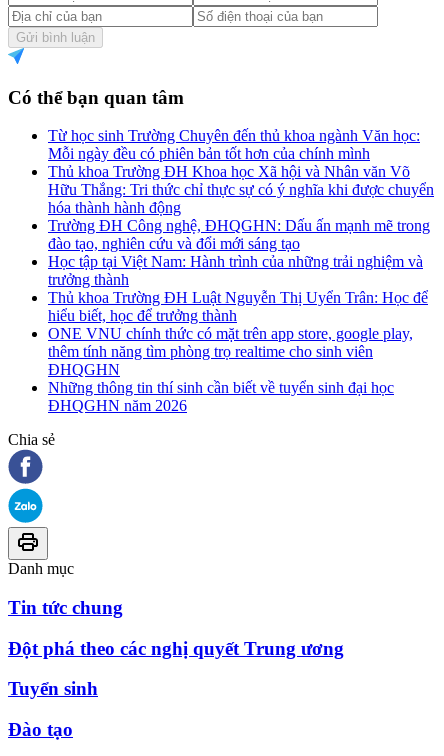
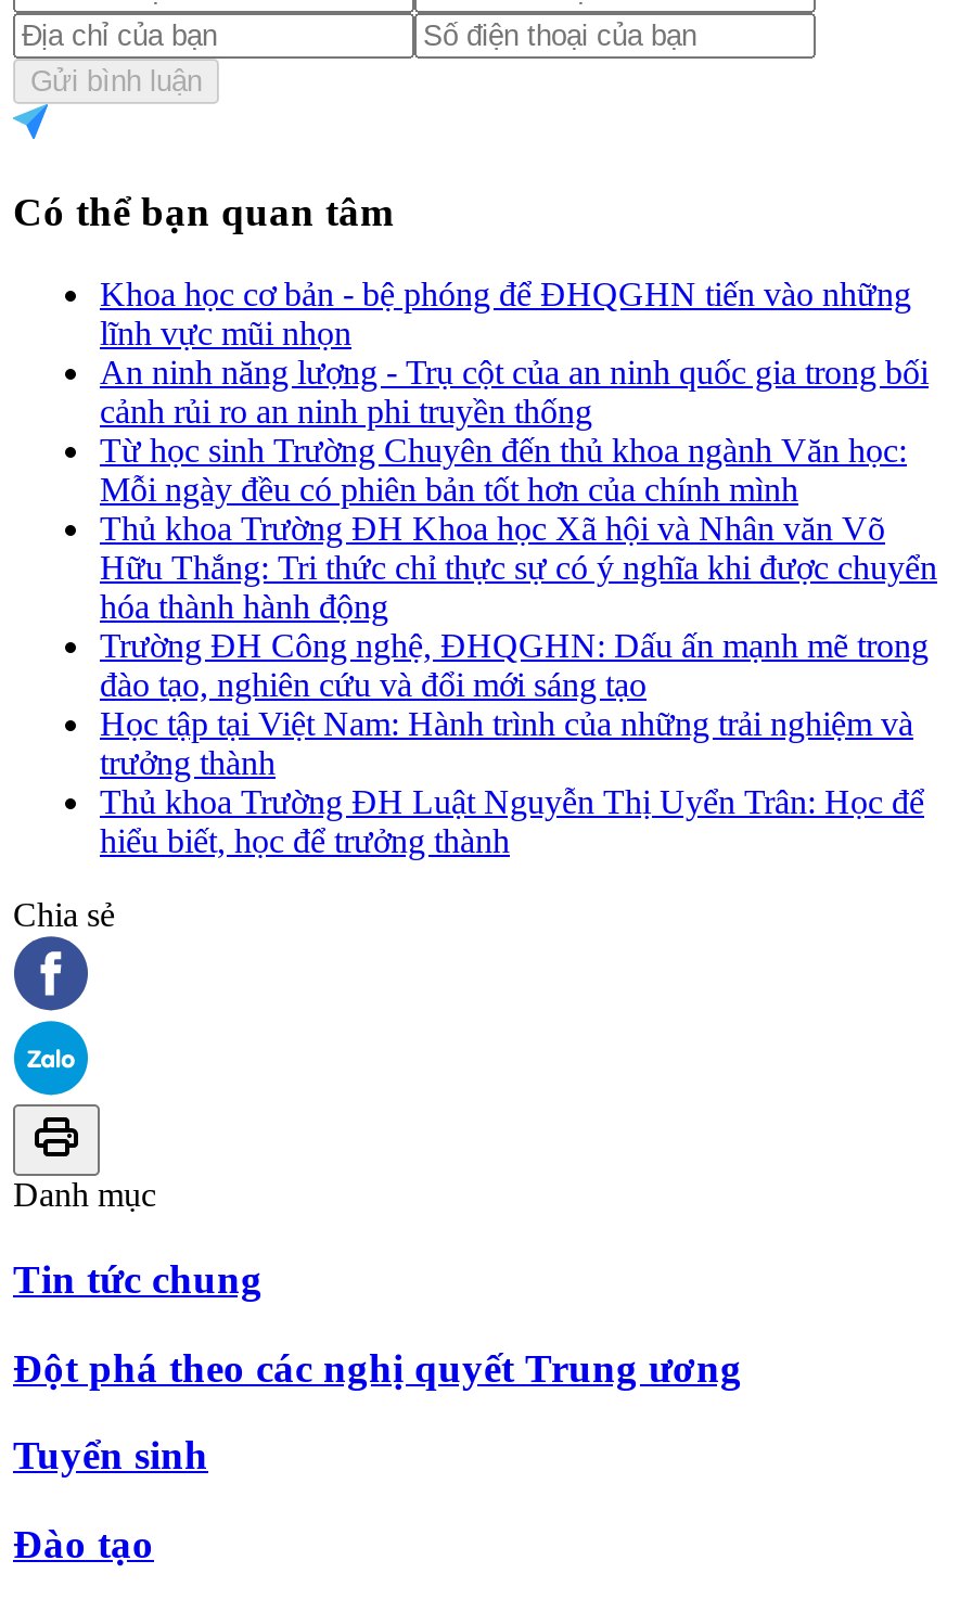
+ Khoa học cơ bản - bệ phóng để ĐHQGHN tiến vào những
+ lĩnh vực mũi nhọn
+ An ninh năng lượng - Trụ cột của an ninh quốc gia trong bối
+ cảnh rủi ro an ninh phi truyền thống

moved down: Từ học sinh Trường Chuyên đến thủ khoa ngành Văn học: | Mỗi ngày đều có phiên bản tốt hơn của chính mình | Thủ khoa Trường ĐH Khoa học Xã hội và Nhân văn Võ | ... | Thủ khoa Trường ĐH Luật Nguyễn Thị Uyển Trân: Học để | hiểu biết, học để trưởng thành

- ONE VNU chính thức có mặt trên app store, google play,
- thêm tính năng tìm phòng trọ realtime cho sinh viên
- ĐHQGHN
- Những thông tin thí sinh cần biết về tuyển sinh đại học
- ĐHQGHN năm 2026
